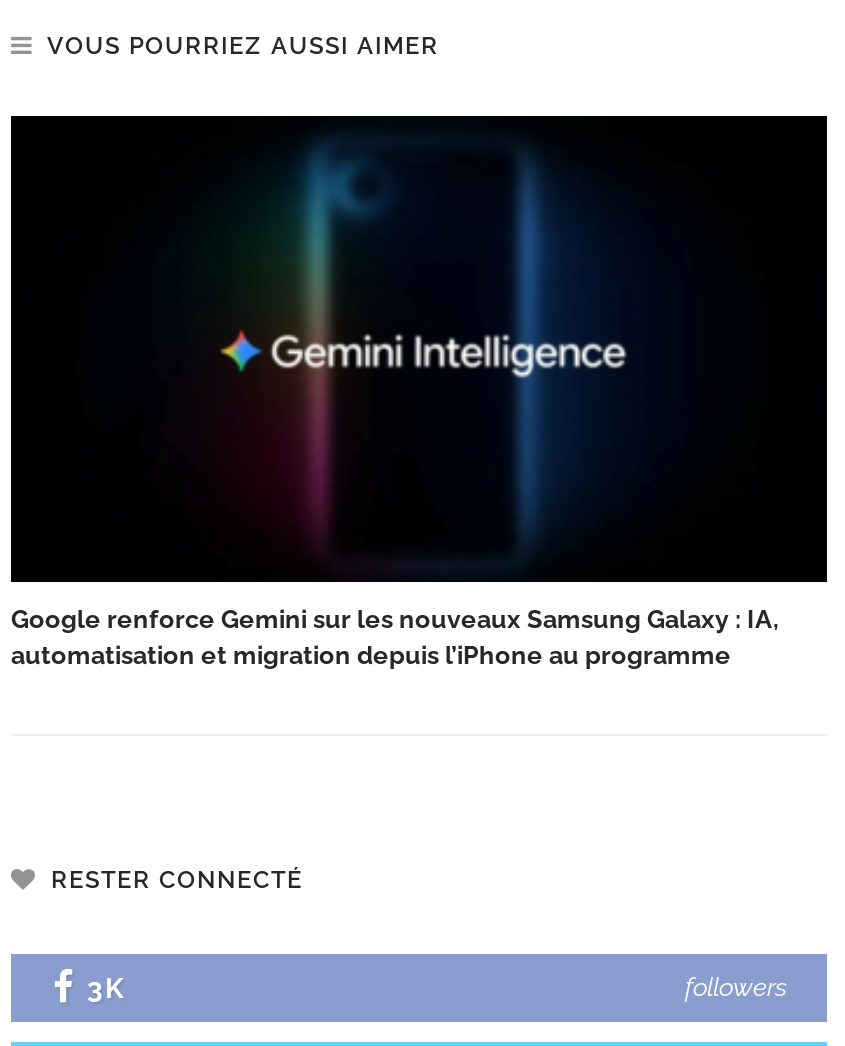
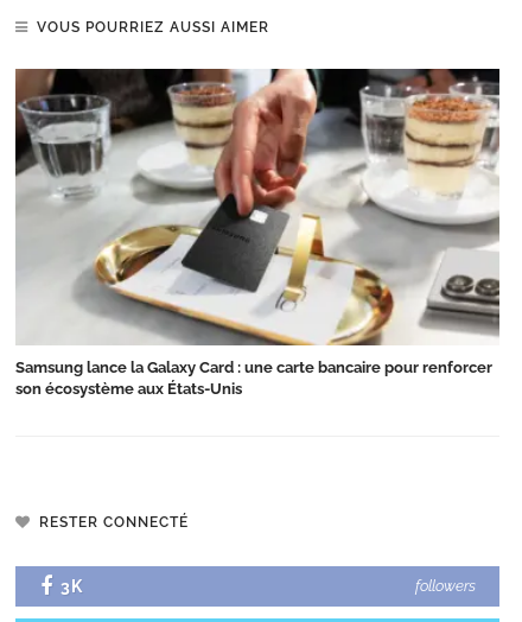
- [image]
- Google renforce Gemini sur les nouveaux Samsung Galaxy : IA,
- automatisation et migration depuis l’iPhone au programme
+ [image]
+ Samsung lance la Galaxy Card : une carte bancaire pour renforcer
+ son écosystème aux États-Unis
